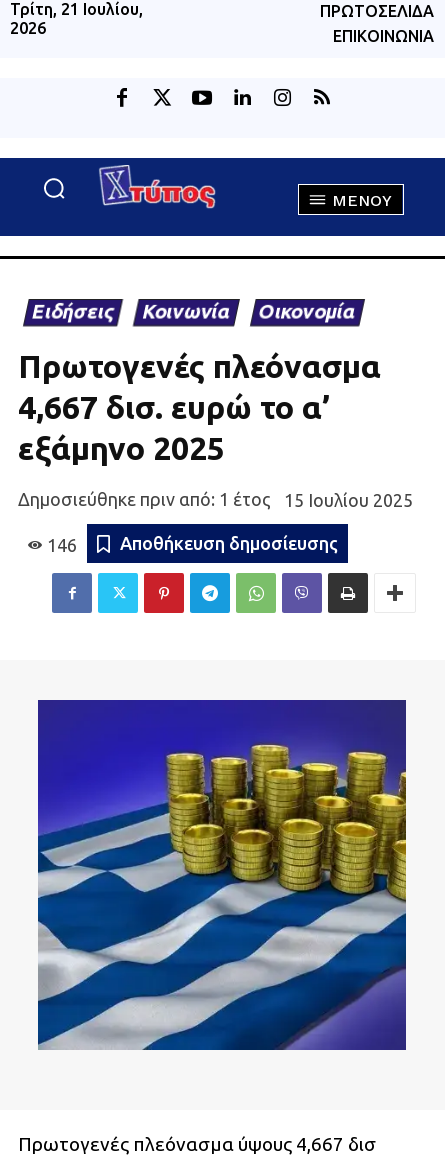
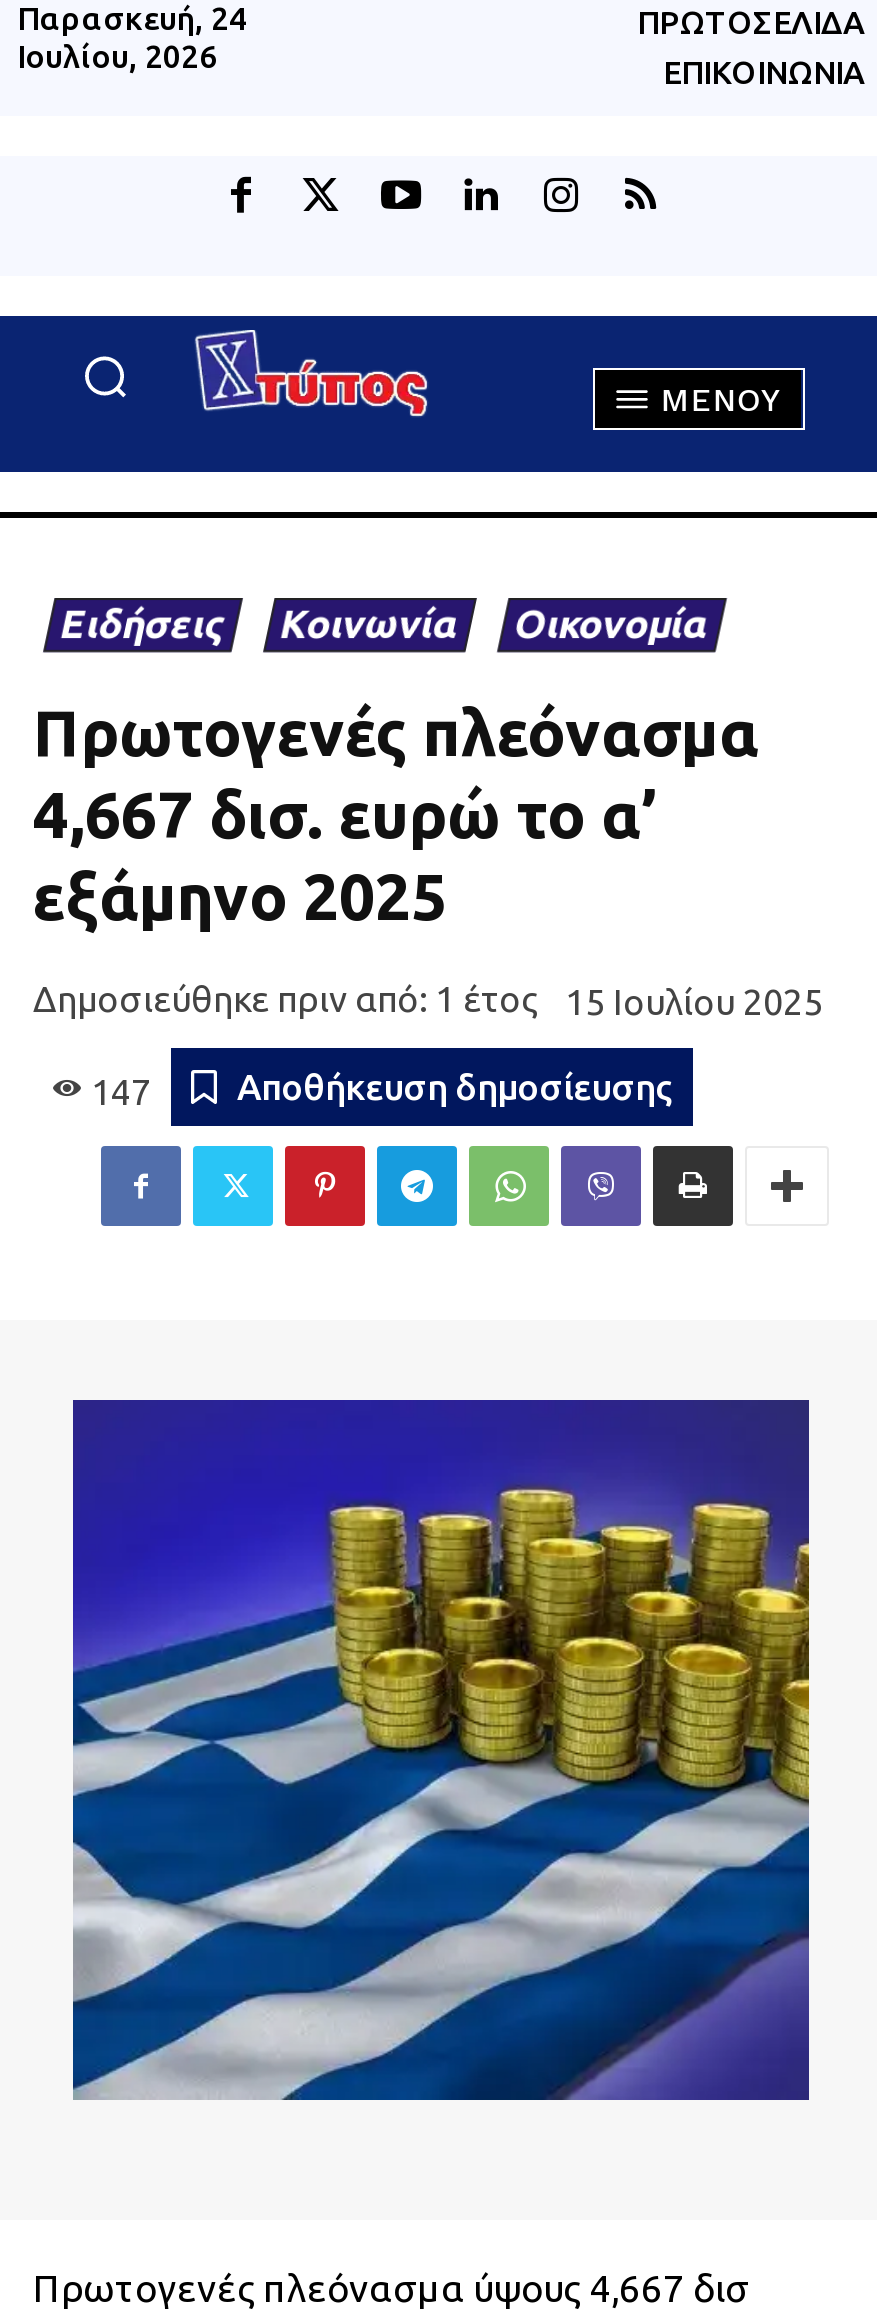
- Τρίτη, 21 Ιουλίου,
- 2026
+ Παρασκευή, 24
+ Ιουλίου, 2026

- 146
+ 147
